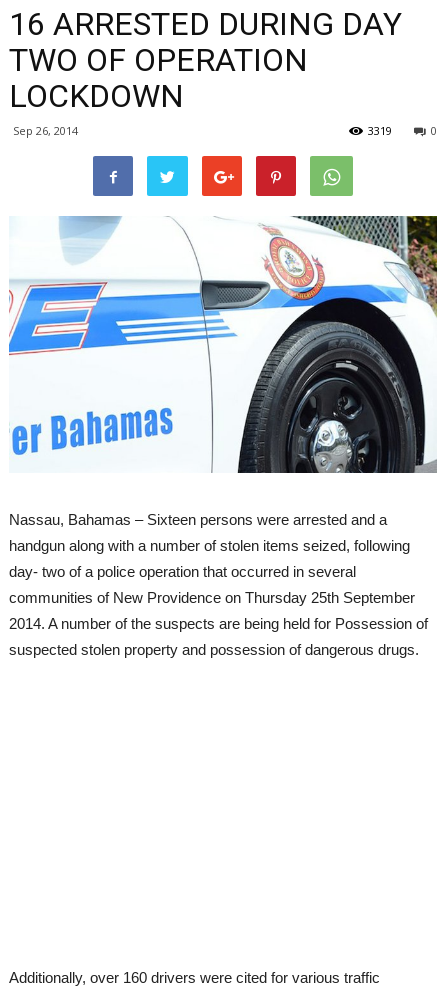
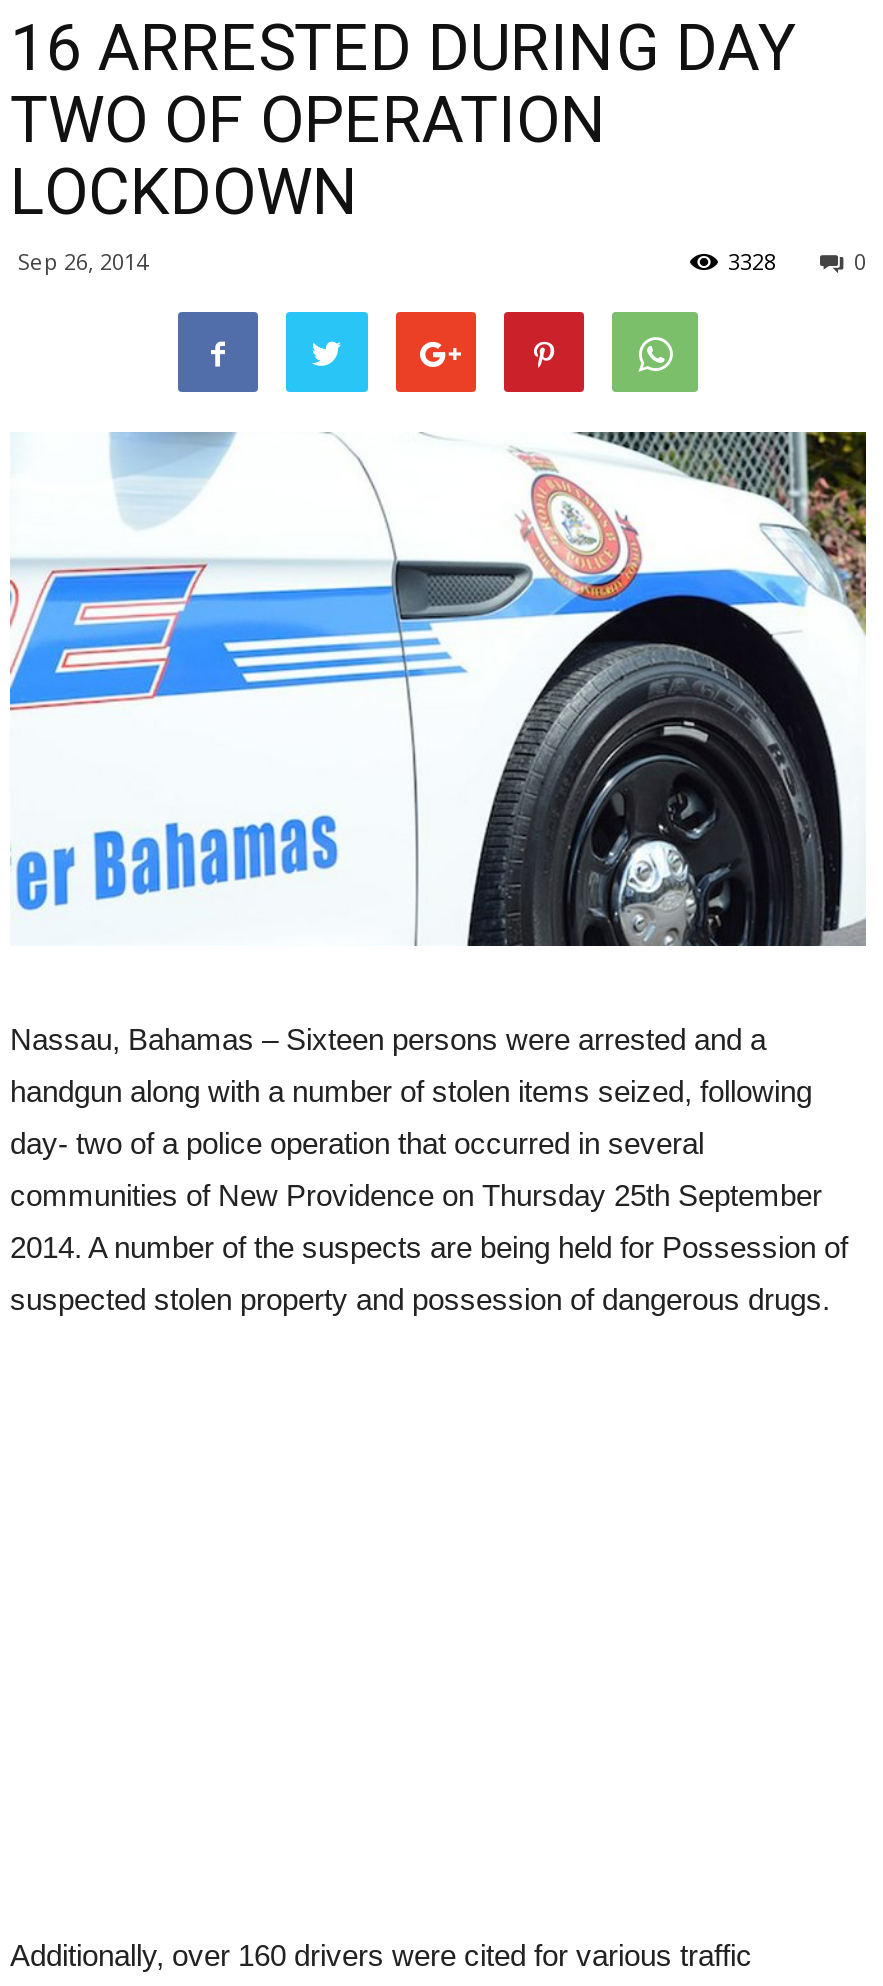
- 3319
+ 3328
